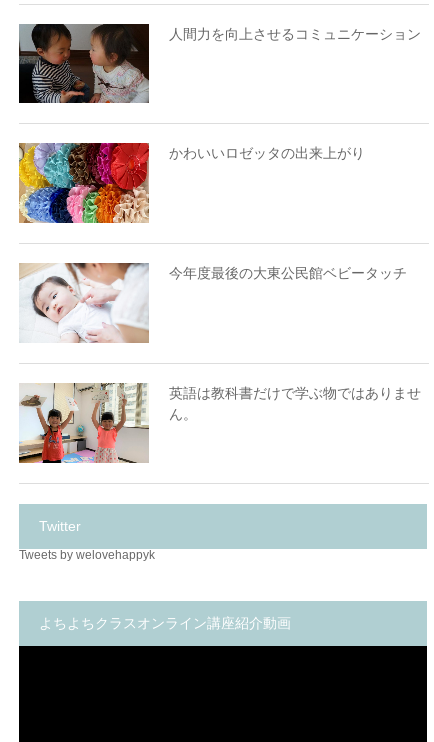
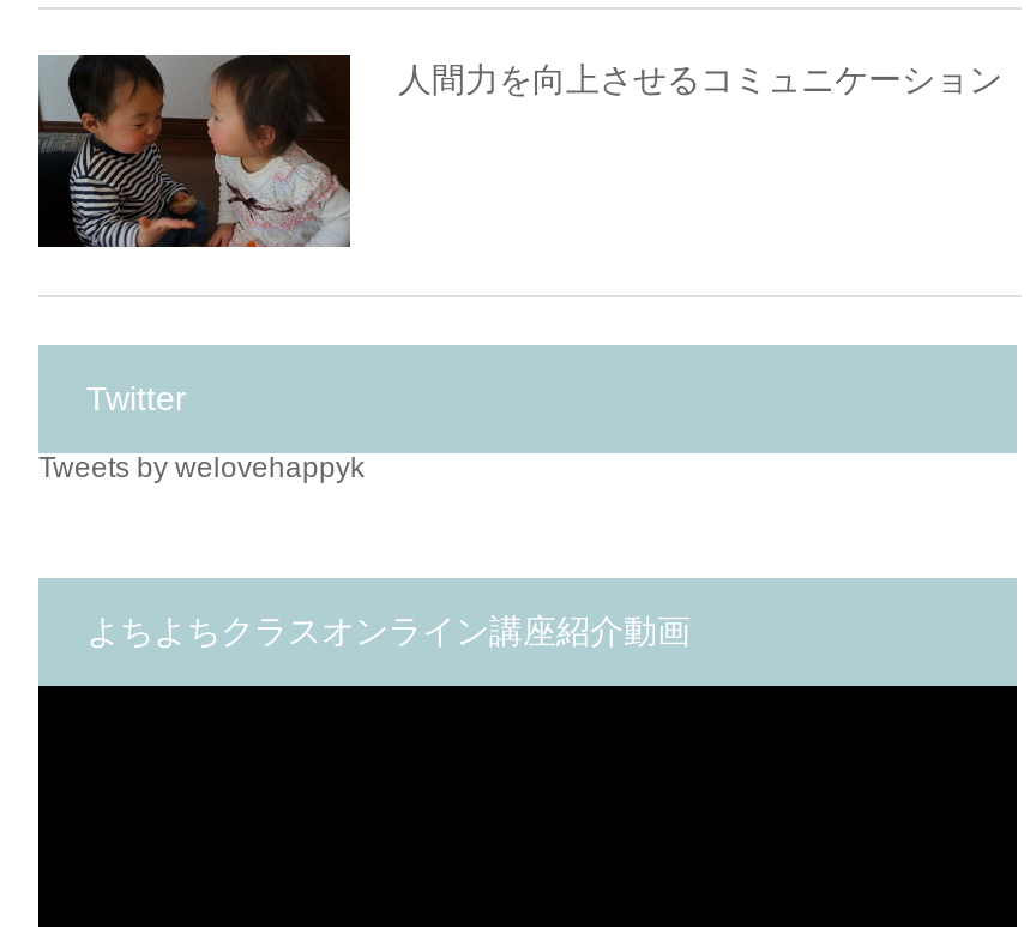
- [image]
- かわいいロゼッタの出来上がり

- [image]
- 今年度最後の大東公民館ベビータッチ

- [image]
- 英語は教科書だけで学ぶ物ではありませ
- ん。
